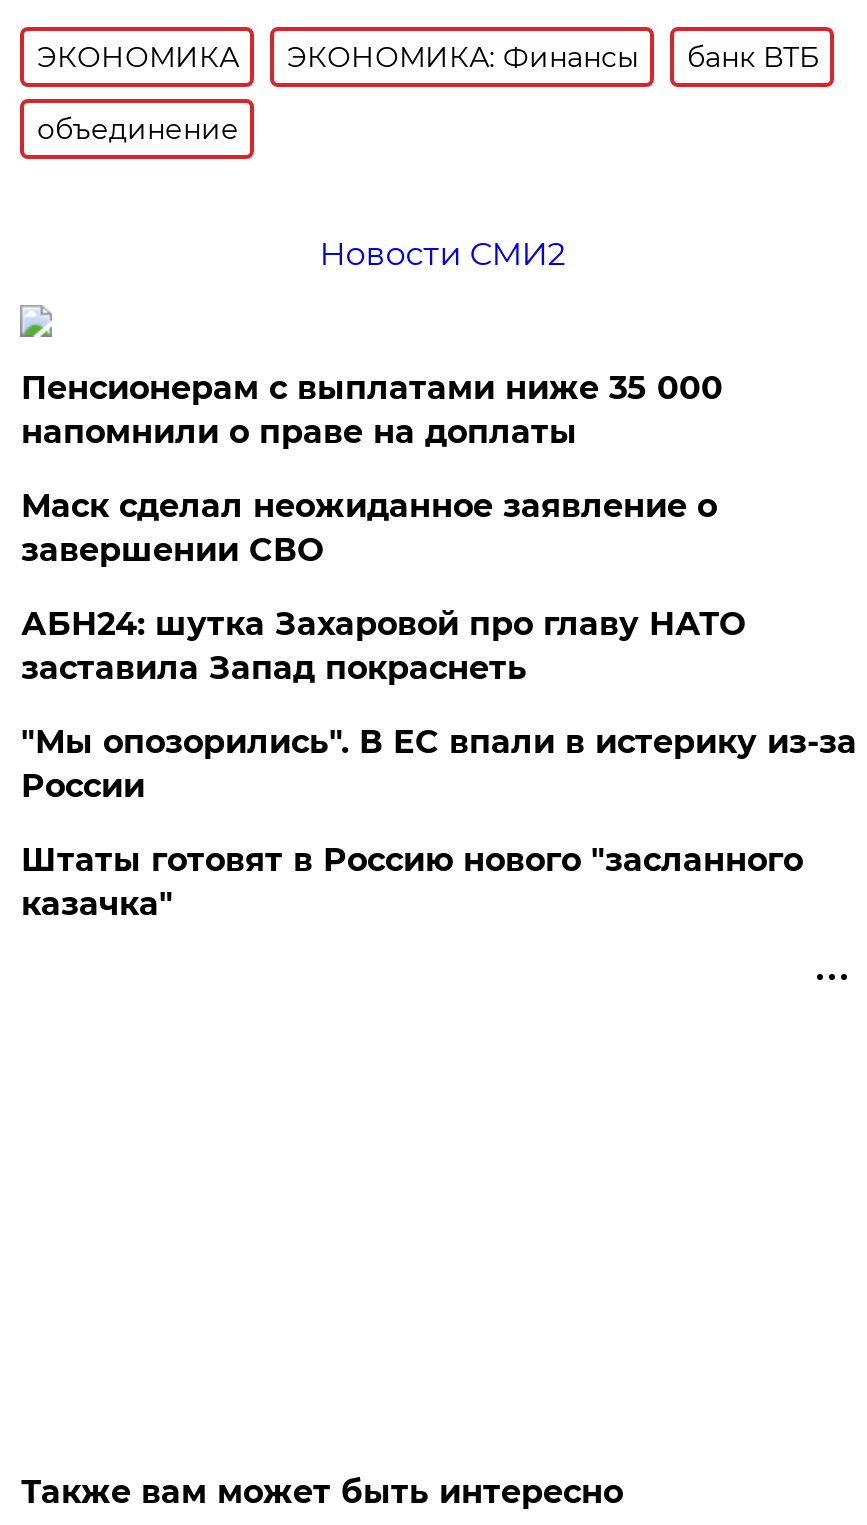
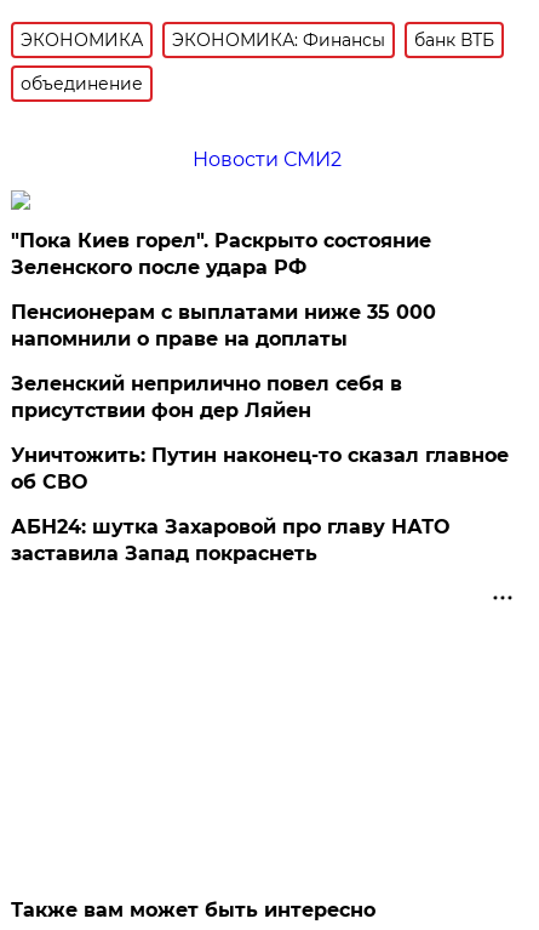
+ "Пока Киев горел". Раскрыто состояние
+ Зеленского после удара РФ

moved down: Пенсионерам с выплатами ниже 35 000 | напомнили о праве на доплаты

- Маск сделал неожиданное заявление о
- завершении СВО
+ Зеленский неприлично повел cебя в
+ присутствии фон дер Ляйен
+ Уничтожить: Путин наконец-то сказал главное
+ об СВО

moved down: АБН24: шутка Захаровой про главу НАТО | заставила Запад покраснеть

- "Мы опозорились". В ЕС впали в истерику из-за
- России
- Штаты готовят в Россию нового "засланного
- казачка"
